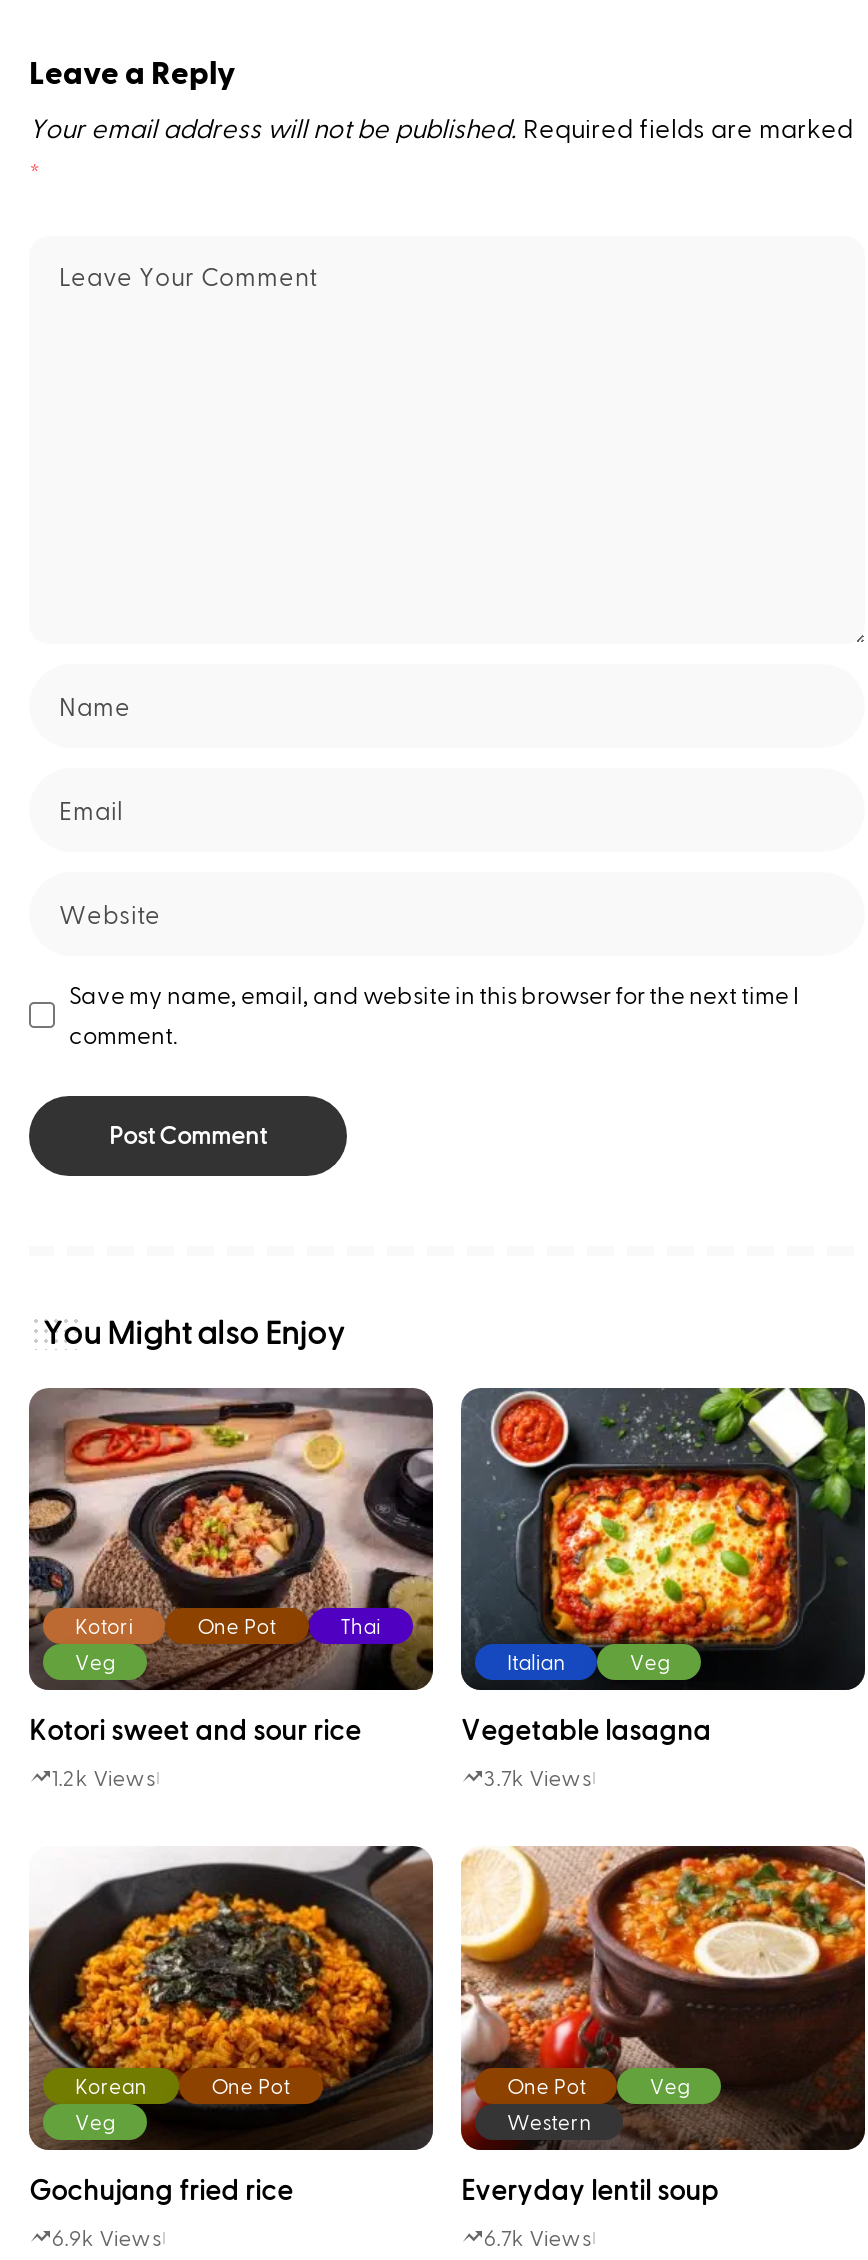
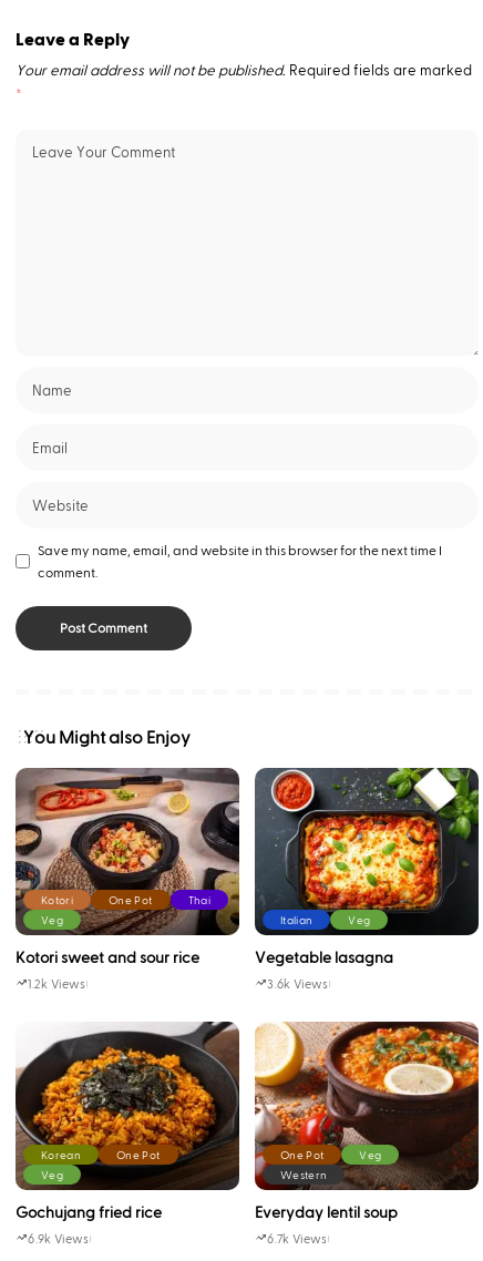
- 3.7k Views
+ 3.6k Views
